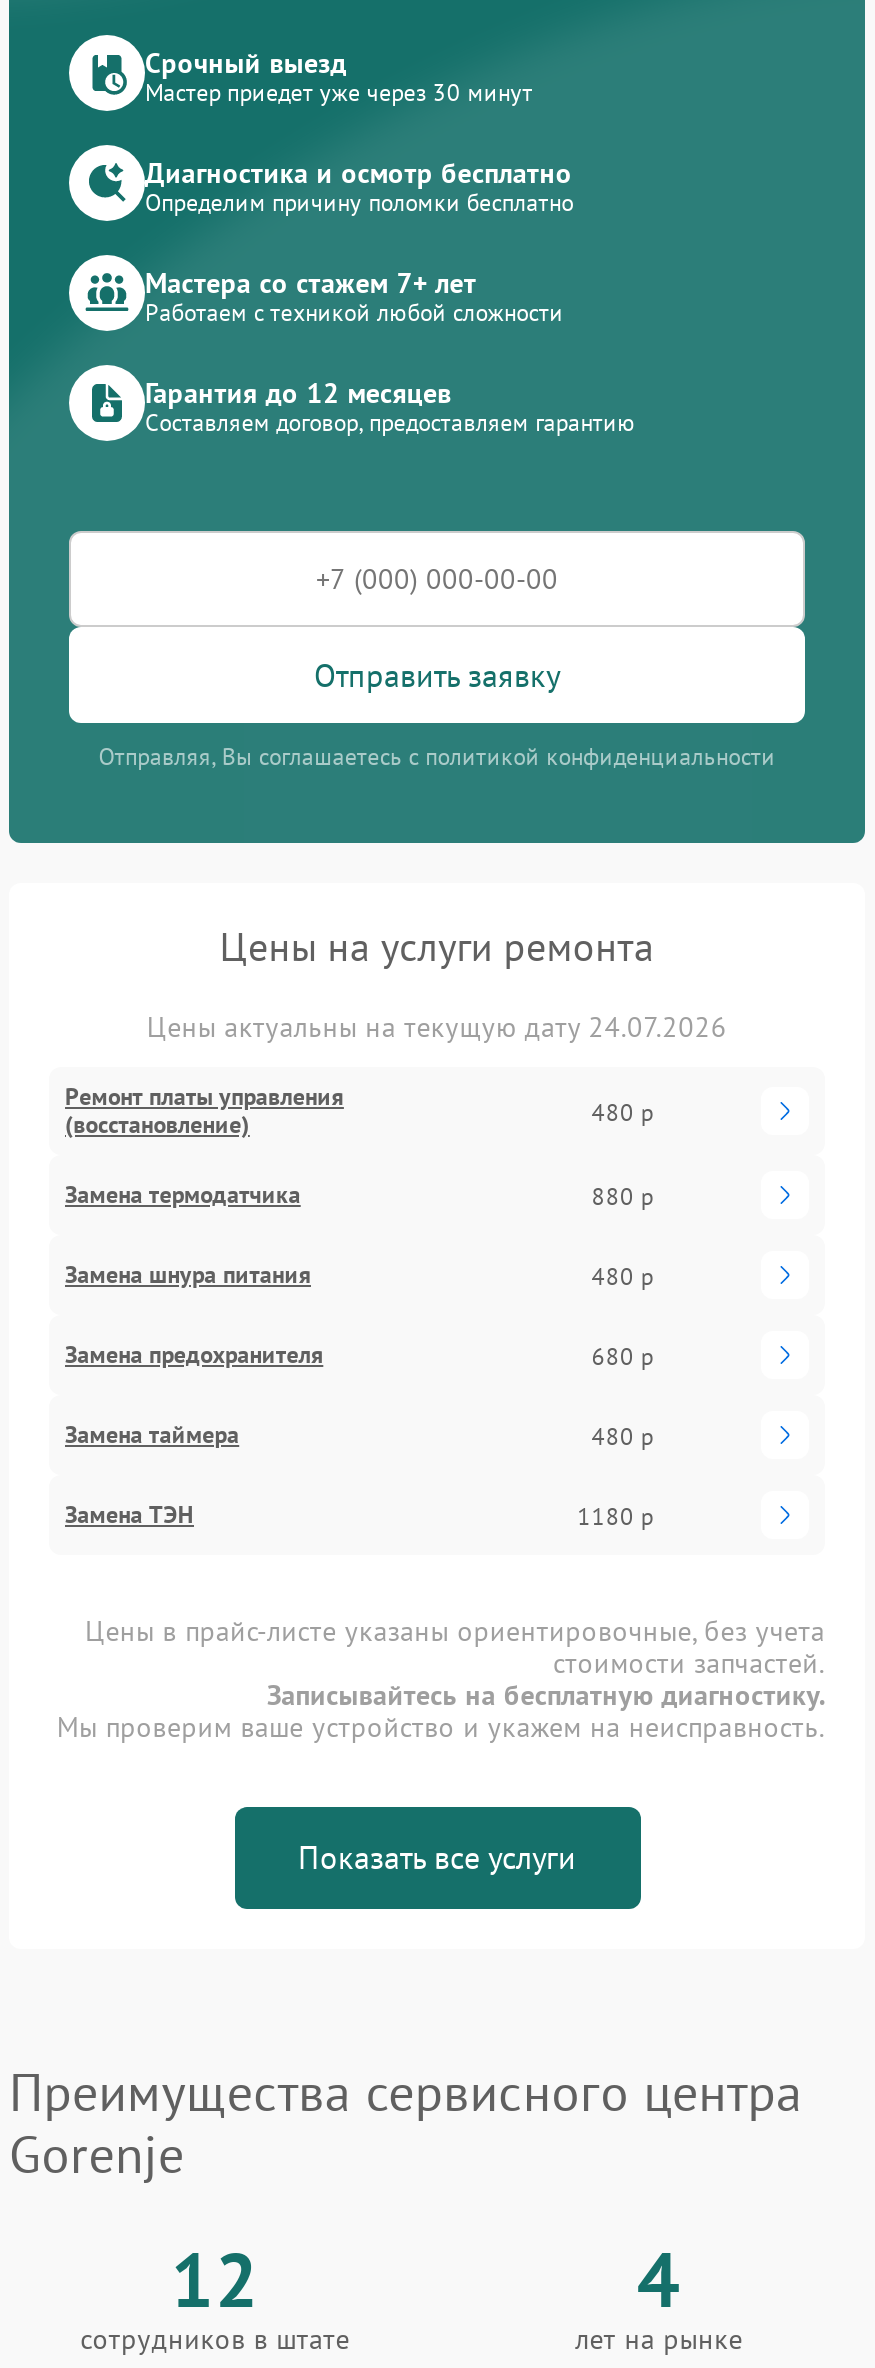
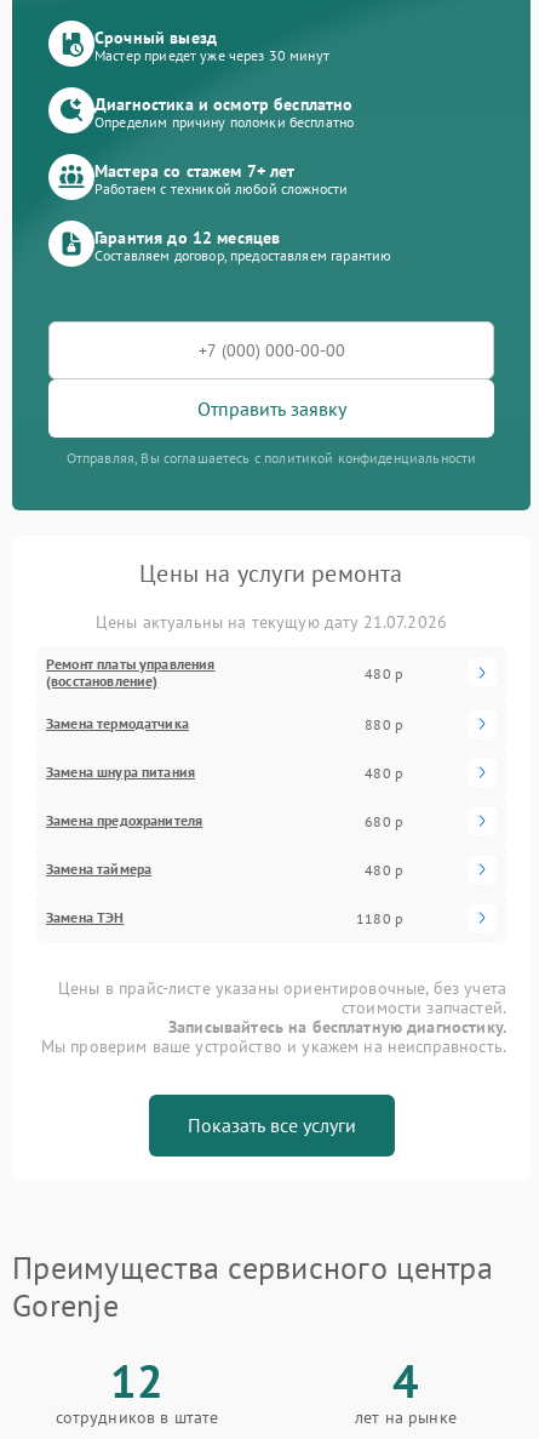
- Цены актуальны на текущую дату 24.07.2026
+ Цены актуальны на текущую дату 21.07.2026
